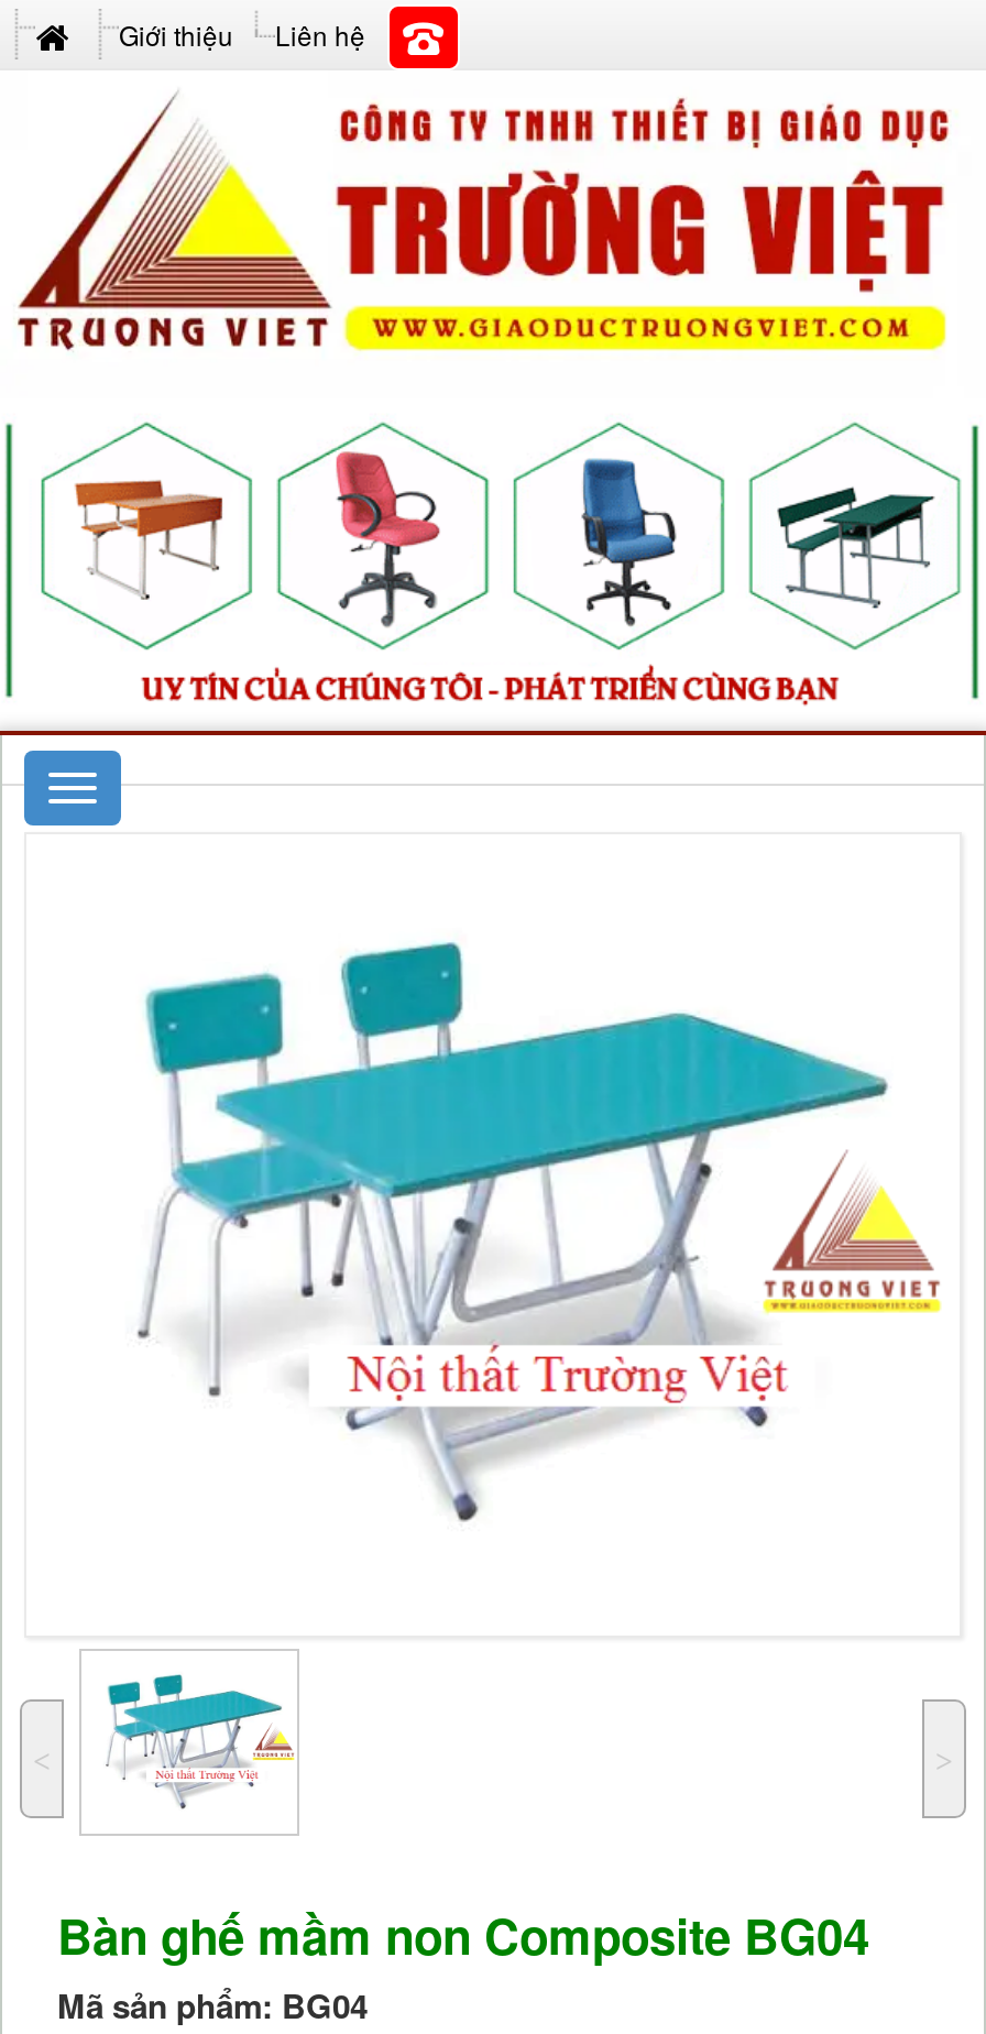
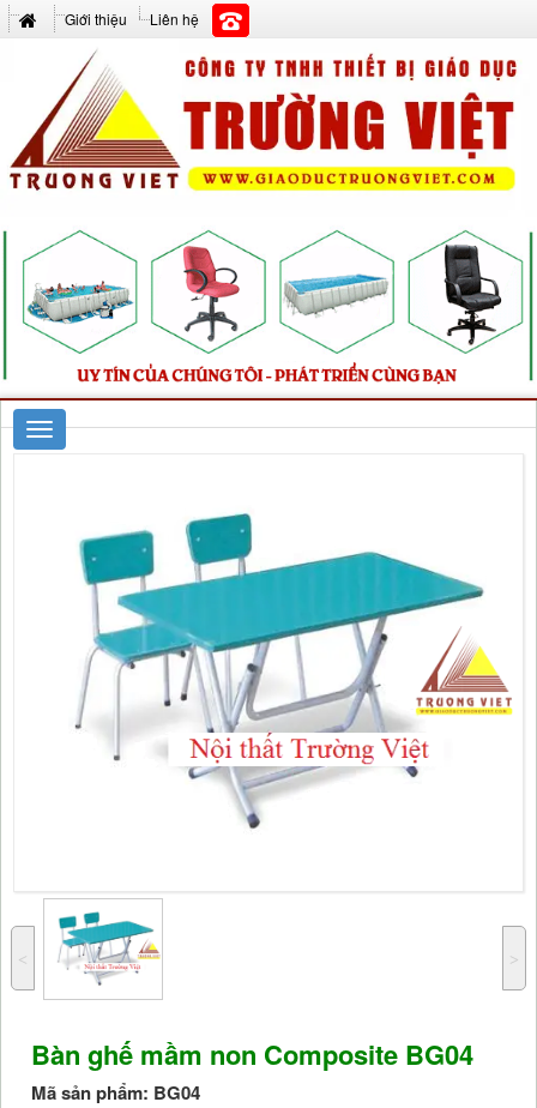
- [image]
+ [image]

- [image]
+ [image]

- [image]
+ [image]
